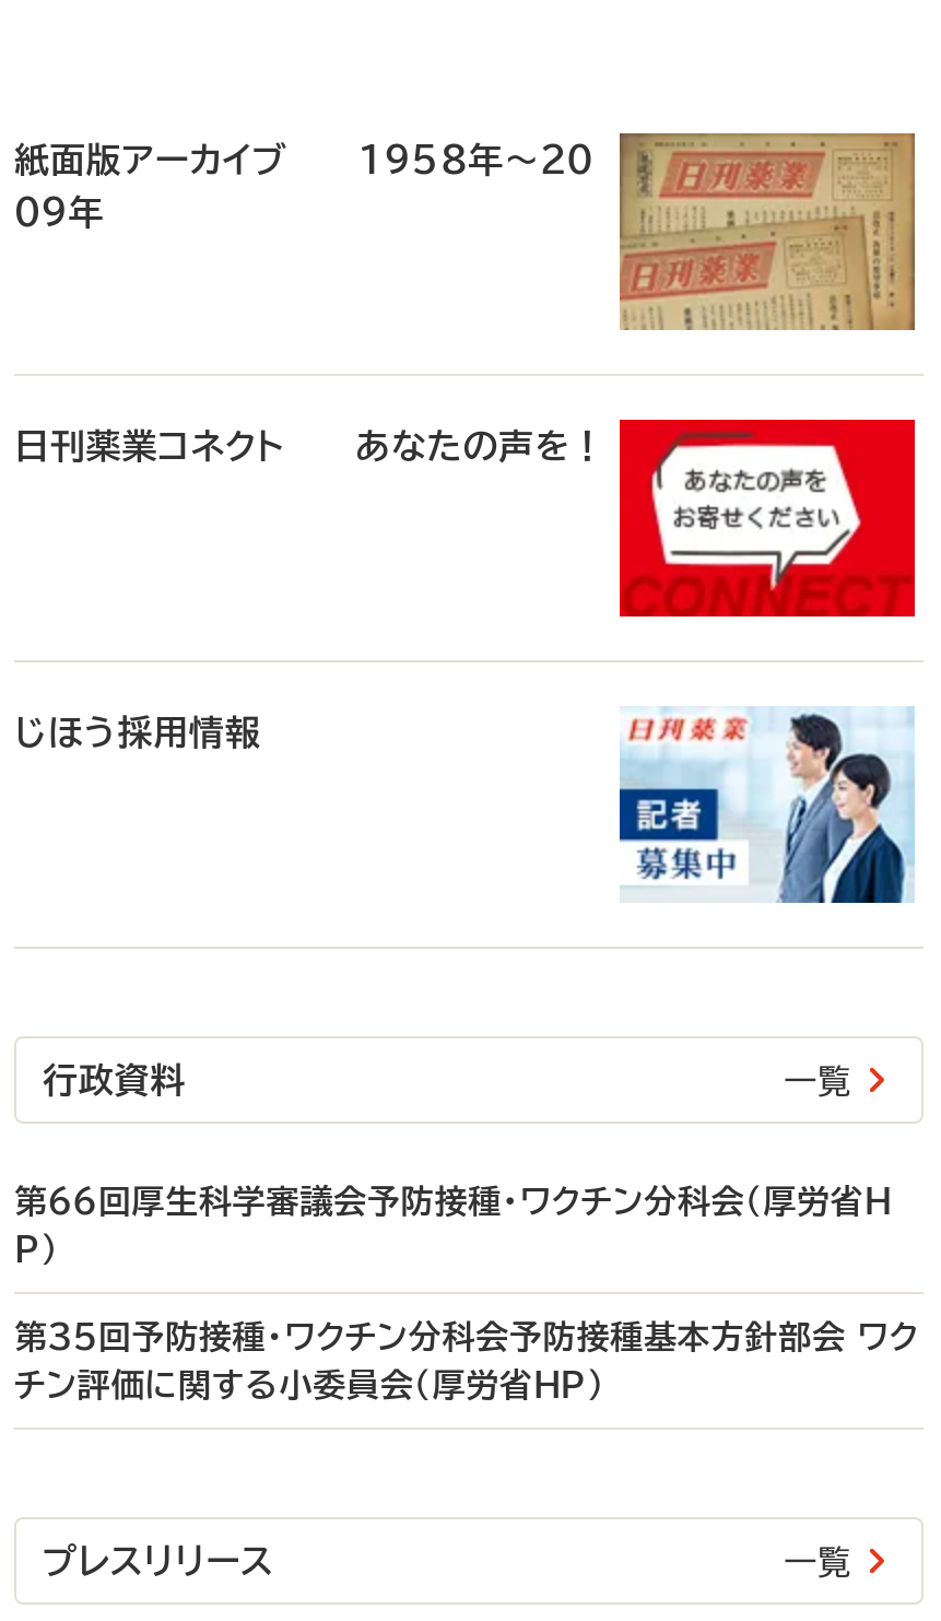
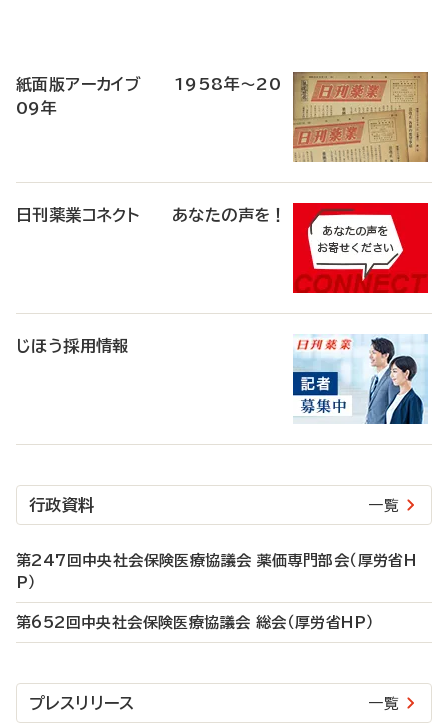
- 第66回厚生科学審議会予防接種・ワクチン分科会（厚労省H
+ 第247回中央社会保険医療協議会 薬価専門部会（厚労省H

- 第35回予防接種・ワクチン分科会予防接種基本方針部会 ワク
- チン評価に関する小委員会（厚労省HP）
+ 第652回中央社会保険医療協議会 総会（厚労省HP）
